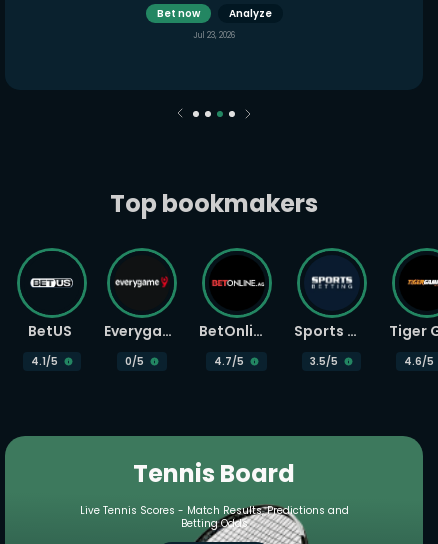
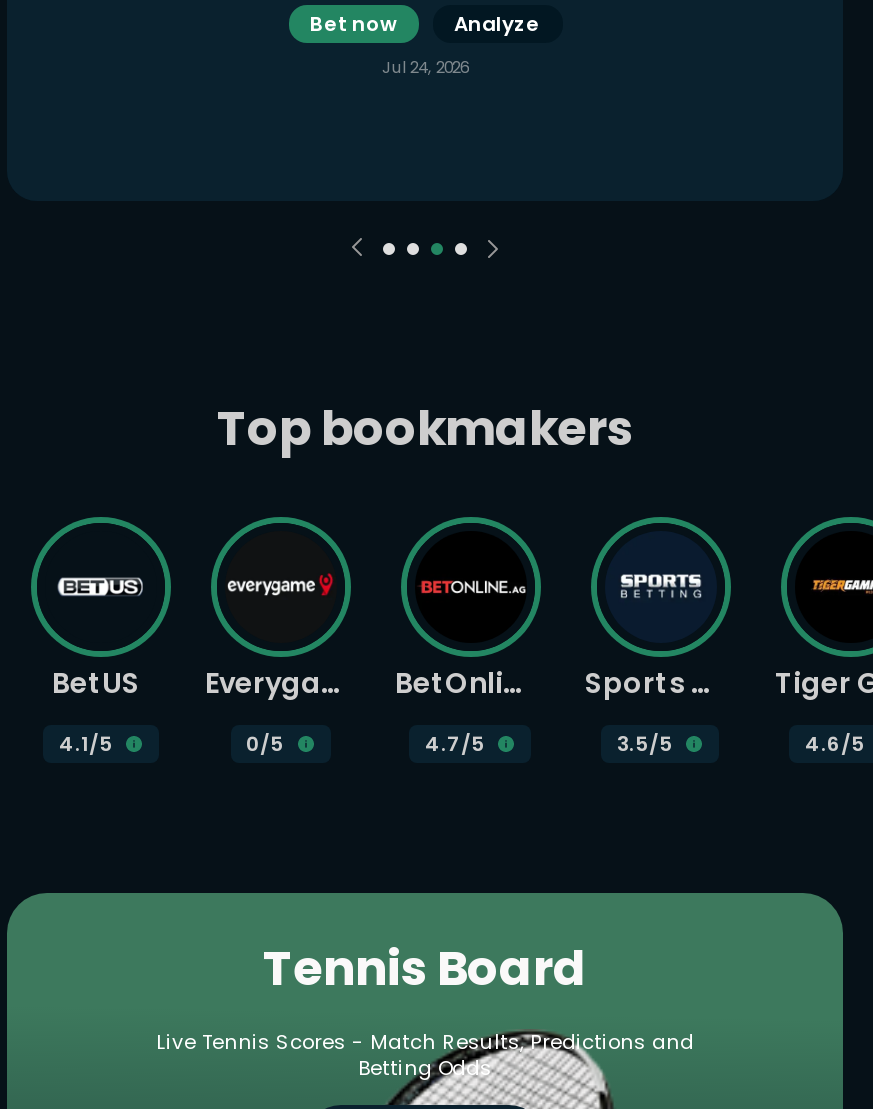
- Jul 23, 2026
+ Jul 24, 2026
